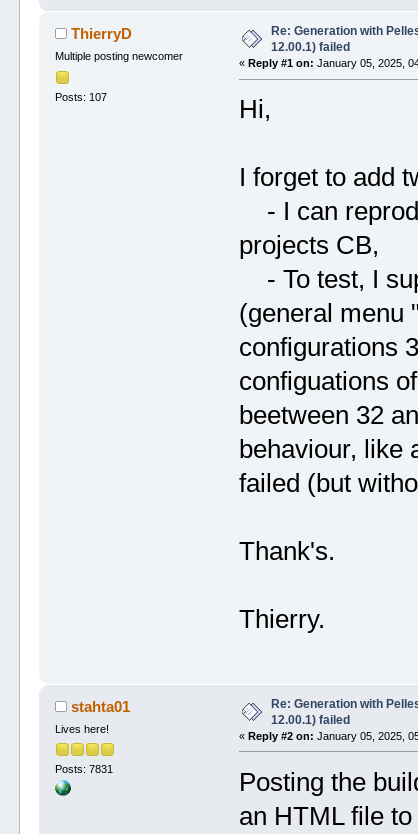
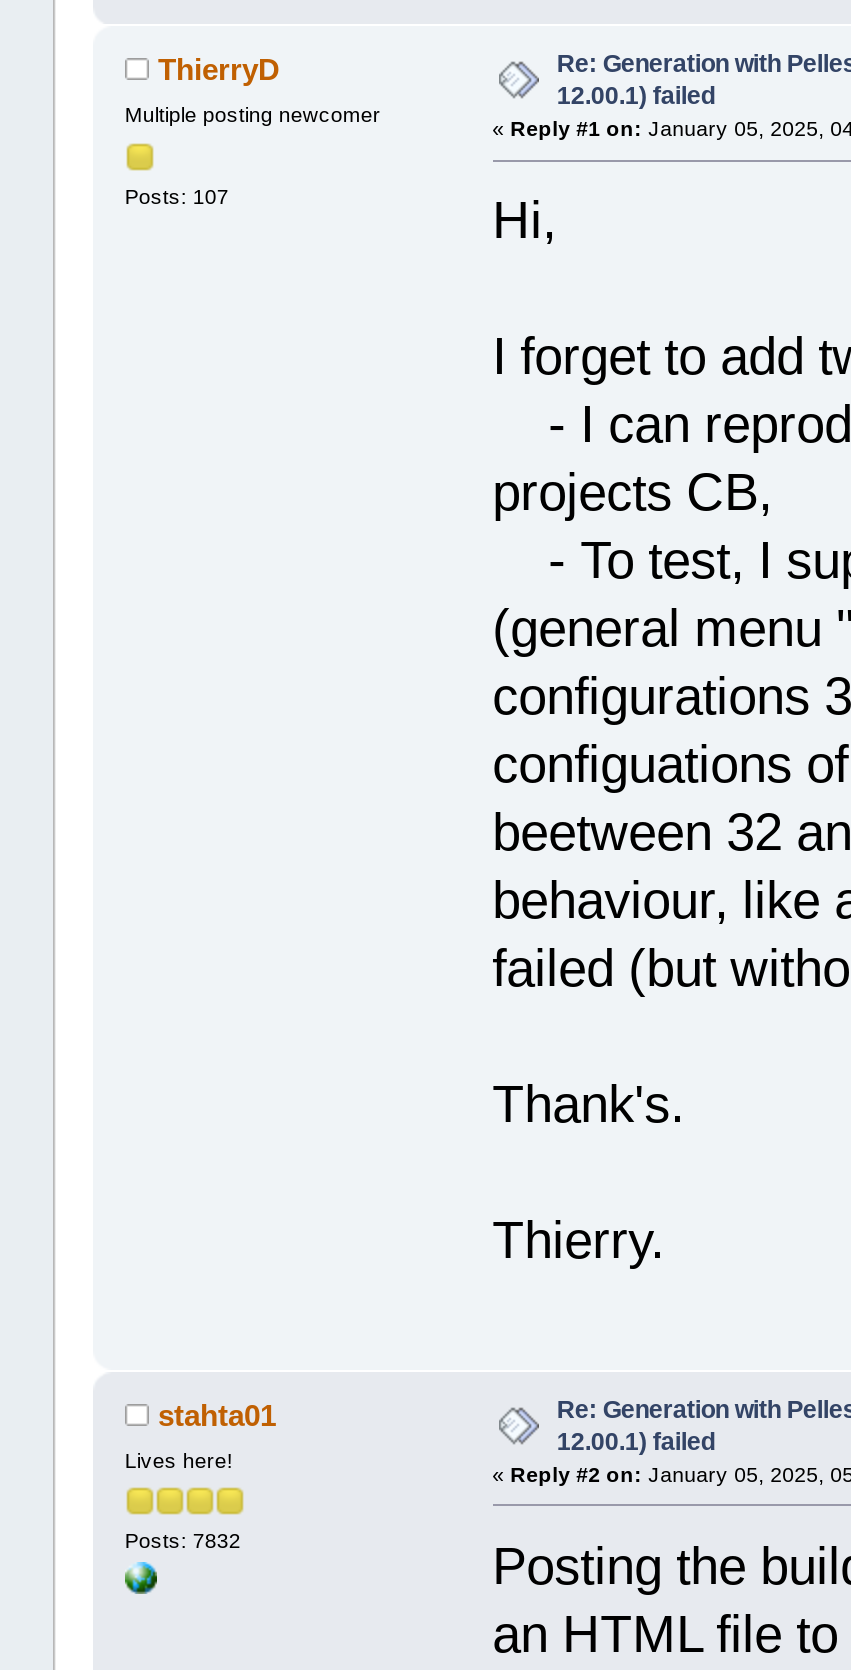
- Posts: 7831
+ Posts: 7832
